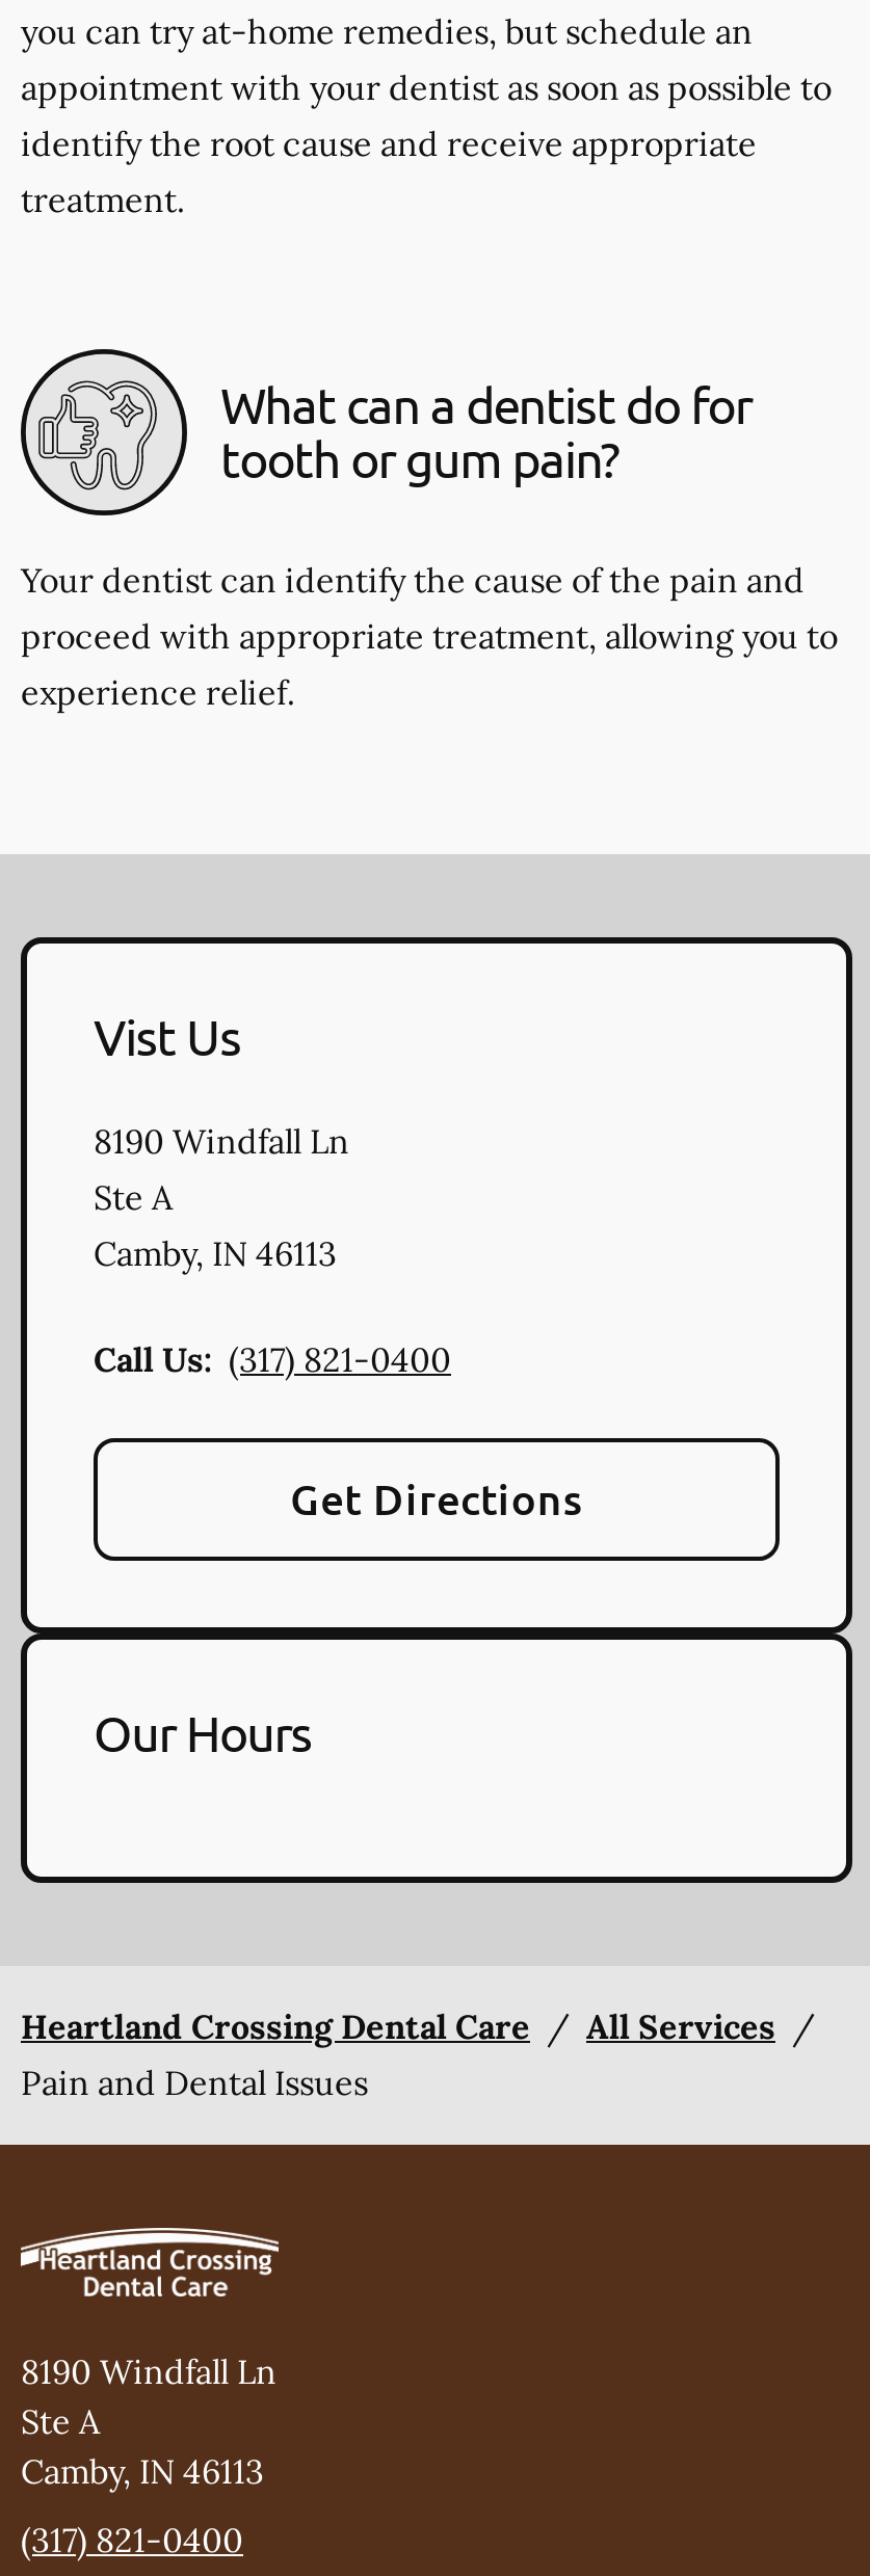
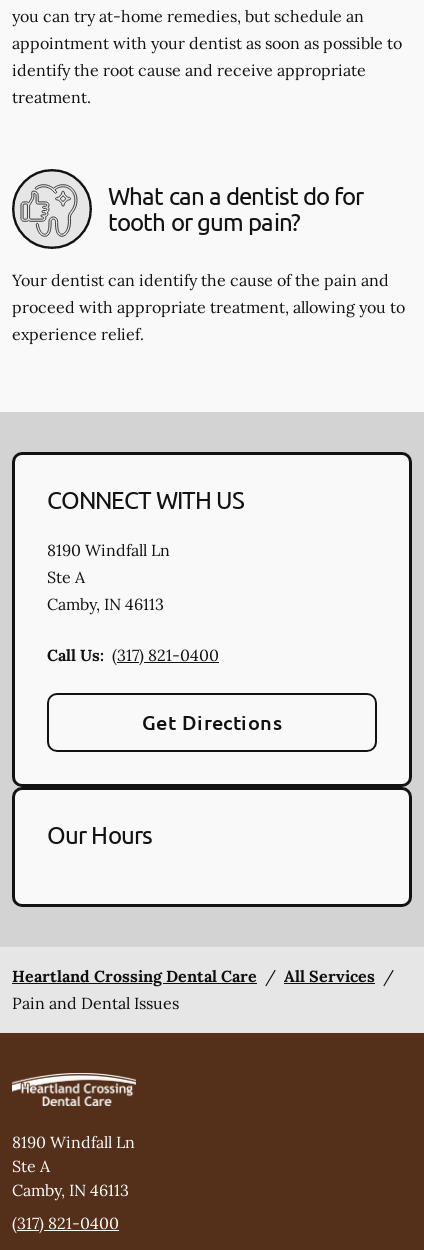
- Vist Us
+ CONNECT WITH US
